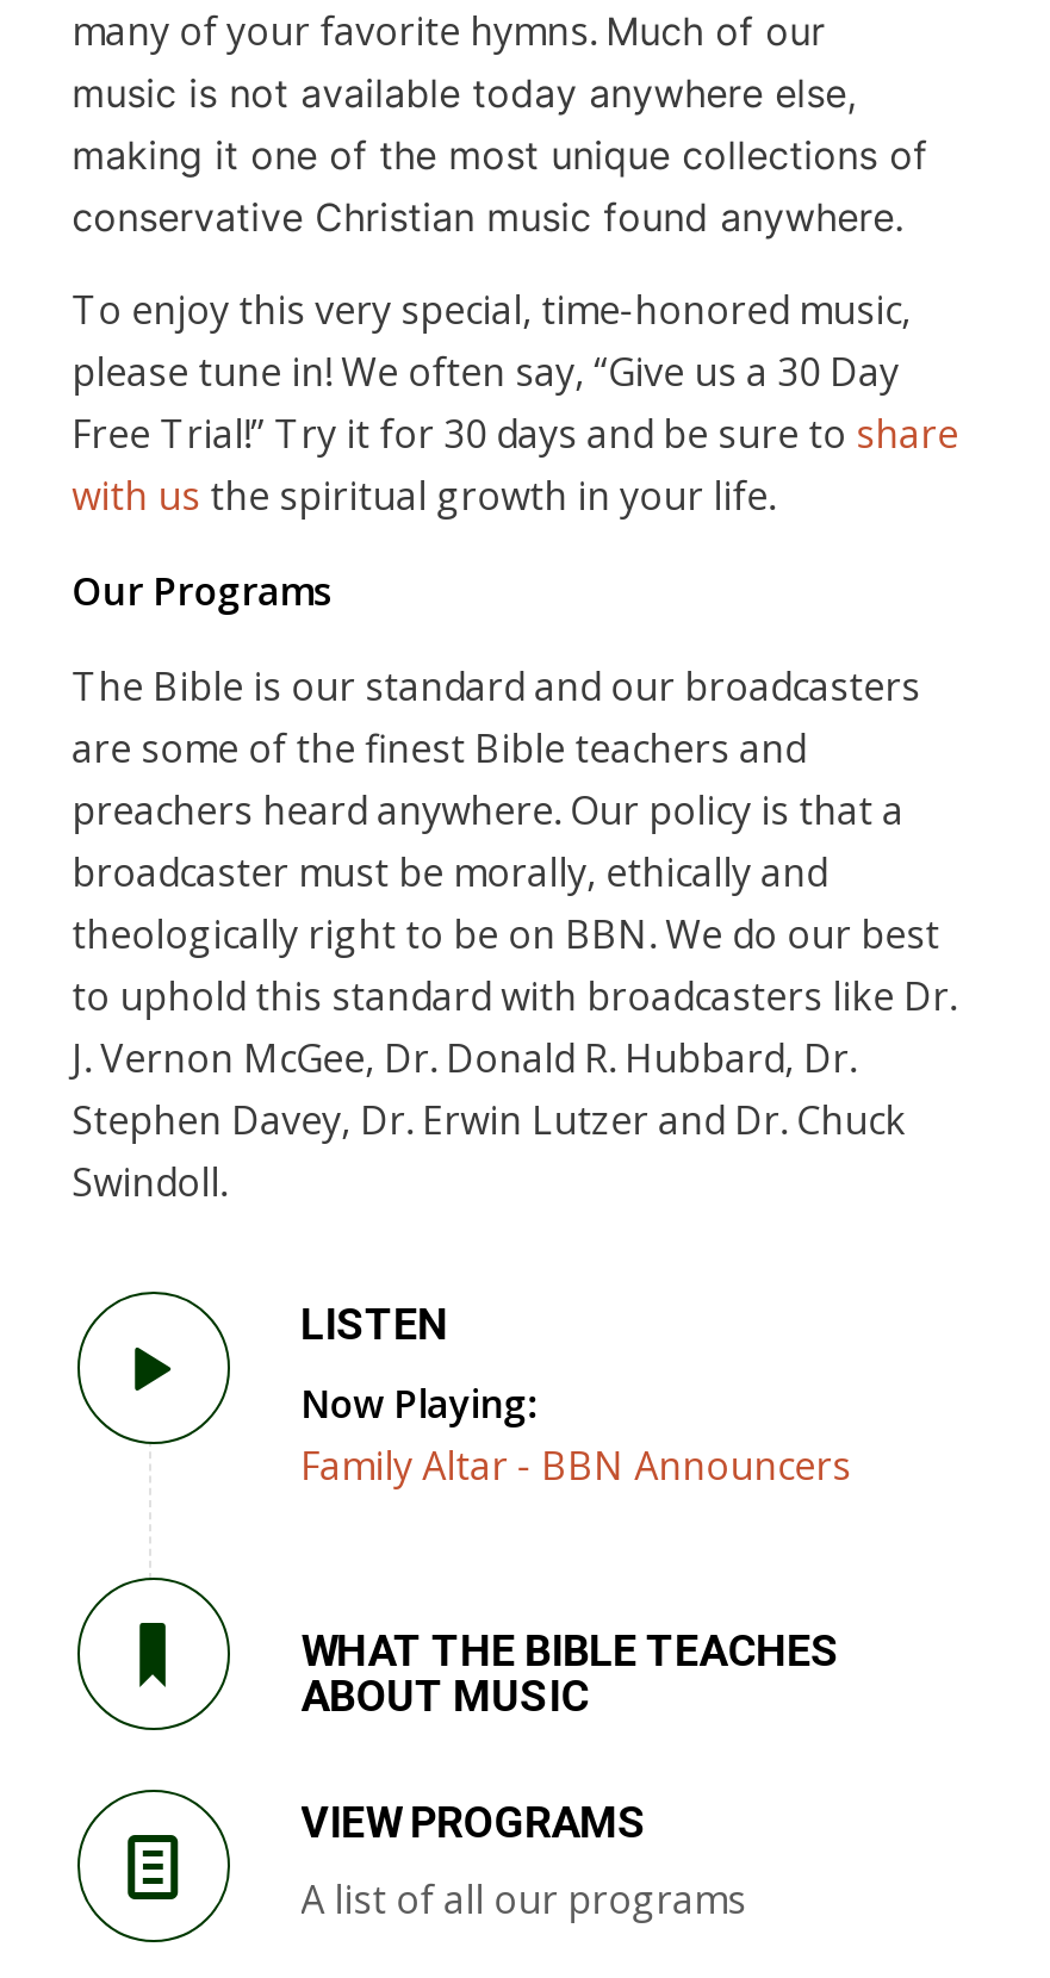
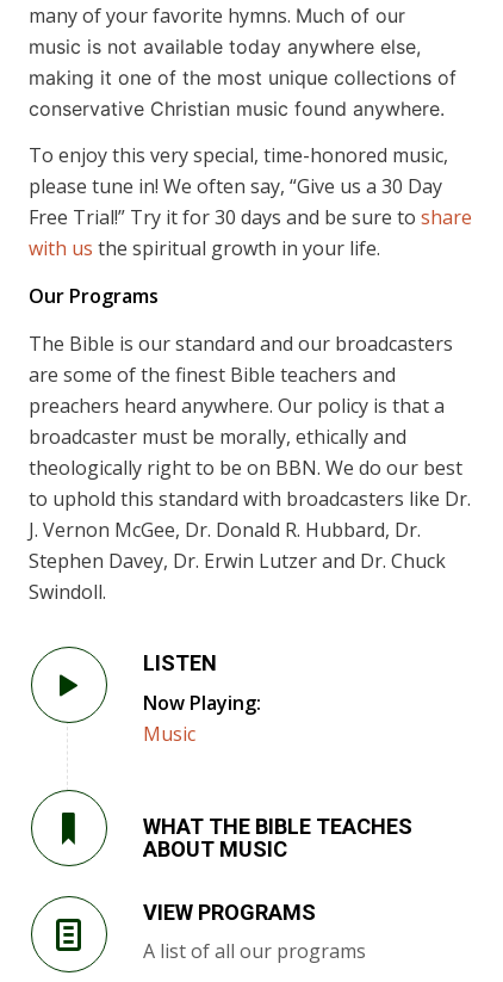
- Family Altar - BBN Announcers
+ Music
